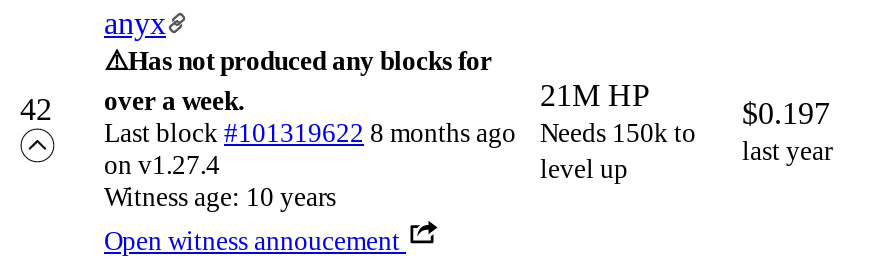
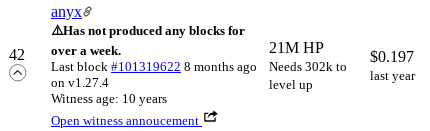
- Last block #101319622 8 months ago Needs 150k to
+ Last block #101319622 8 months ago Needs 302k to
